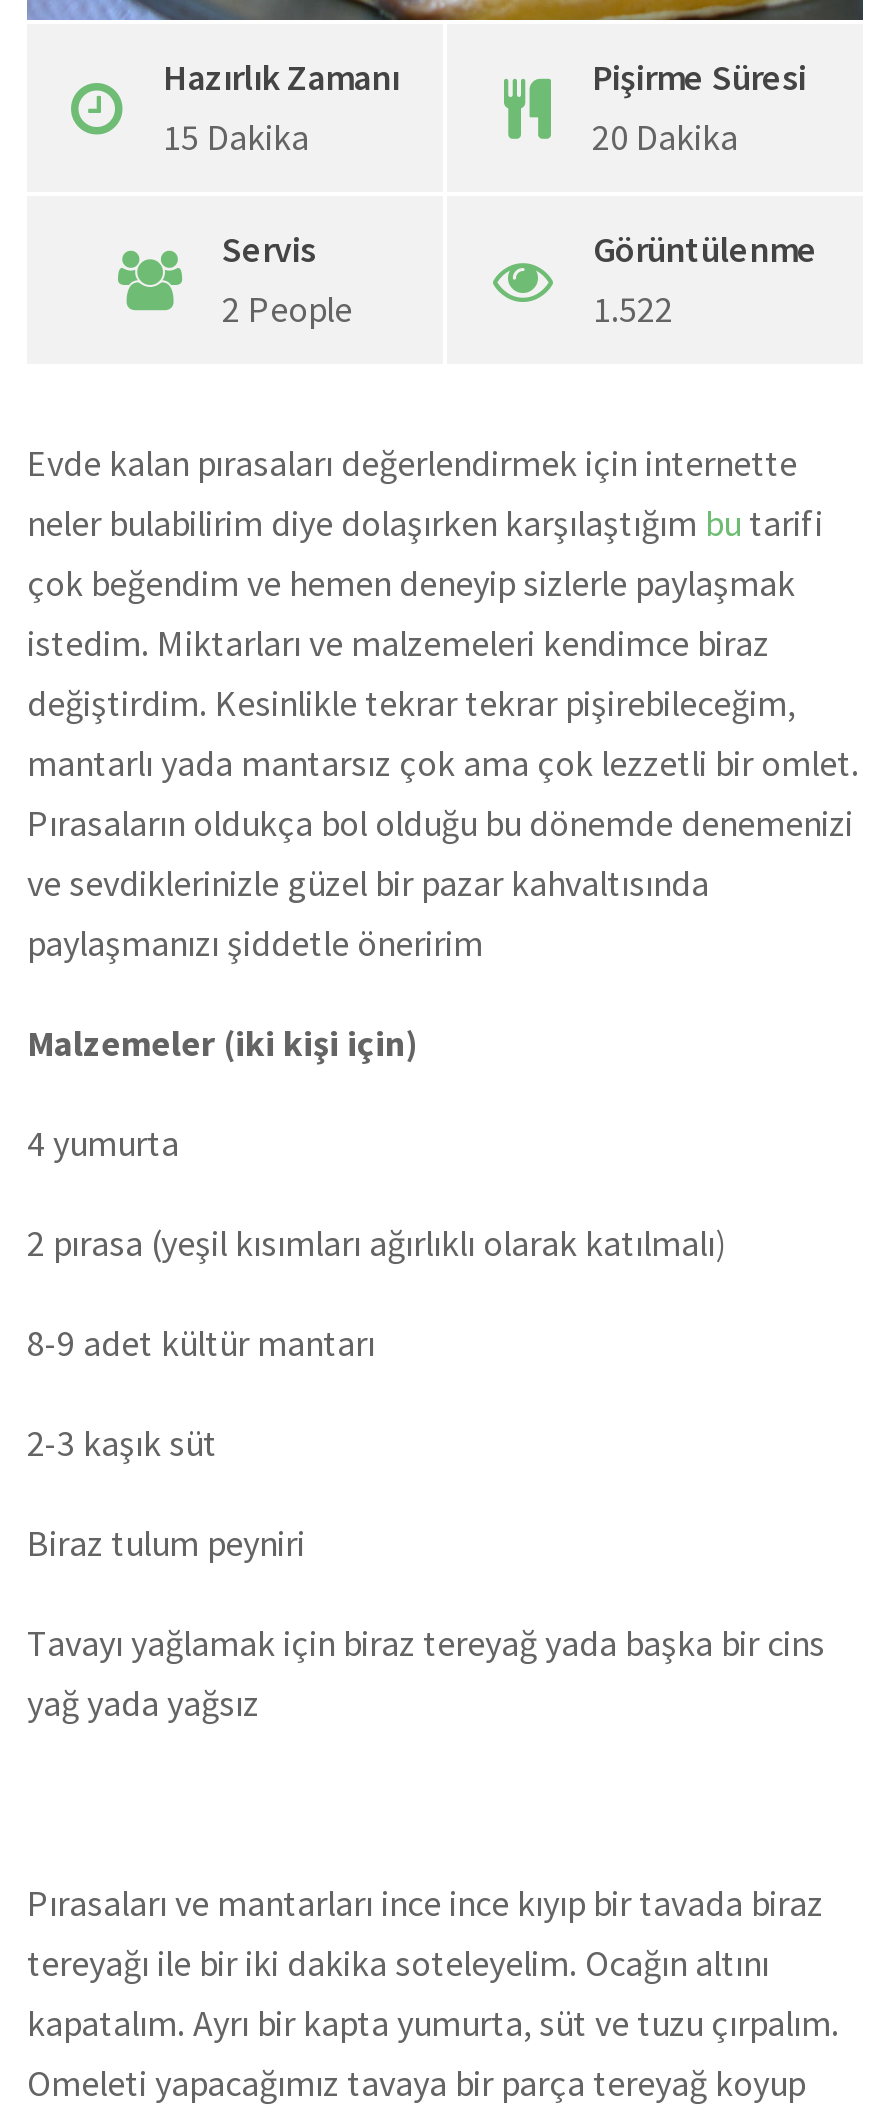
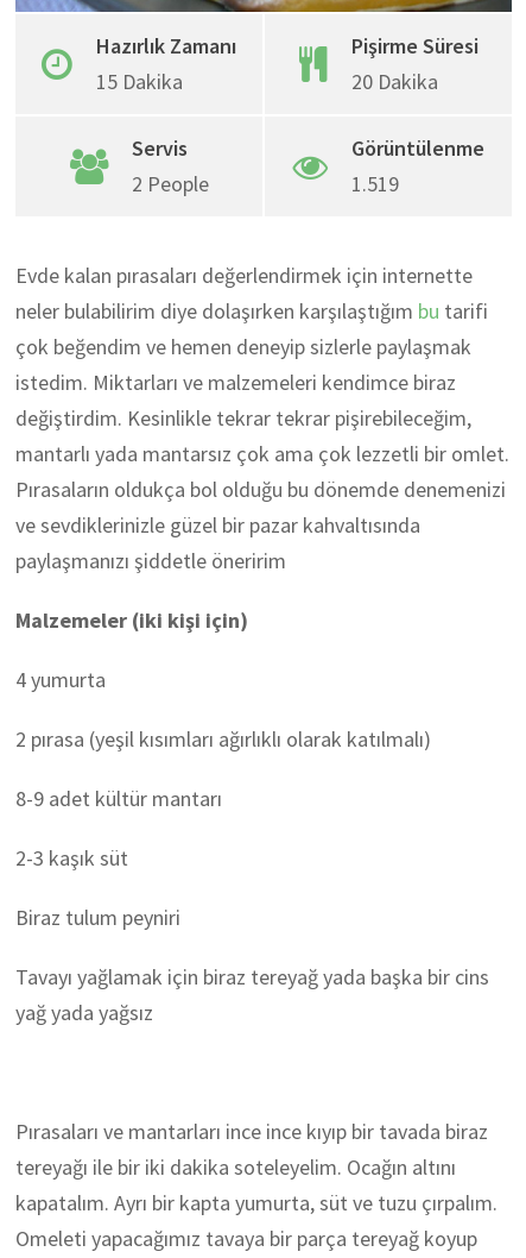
- 1.522
+ 1.519
